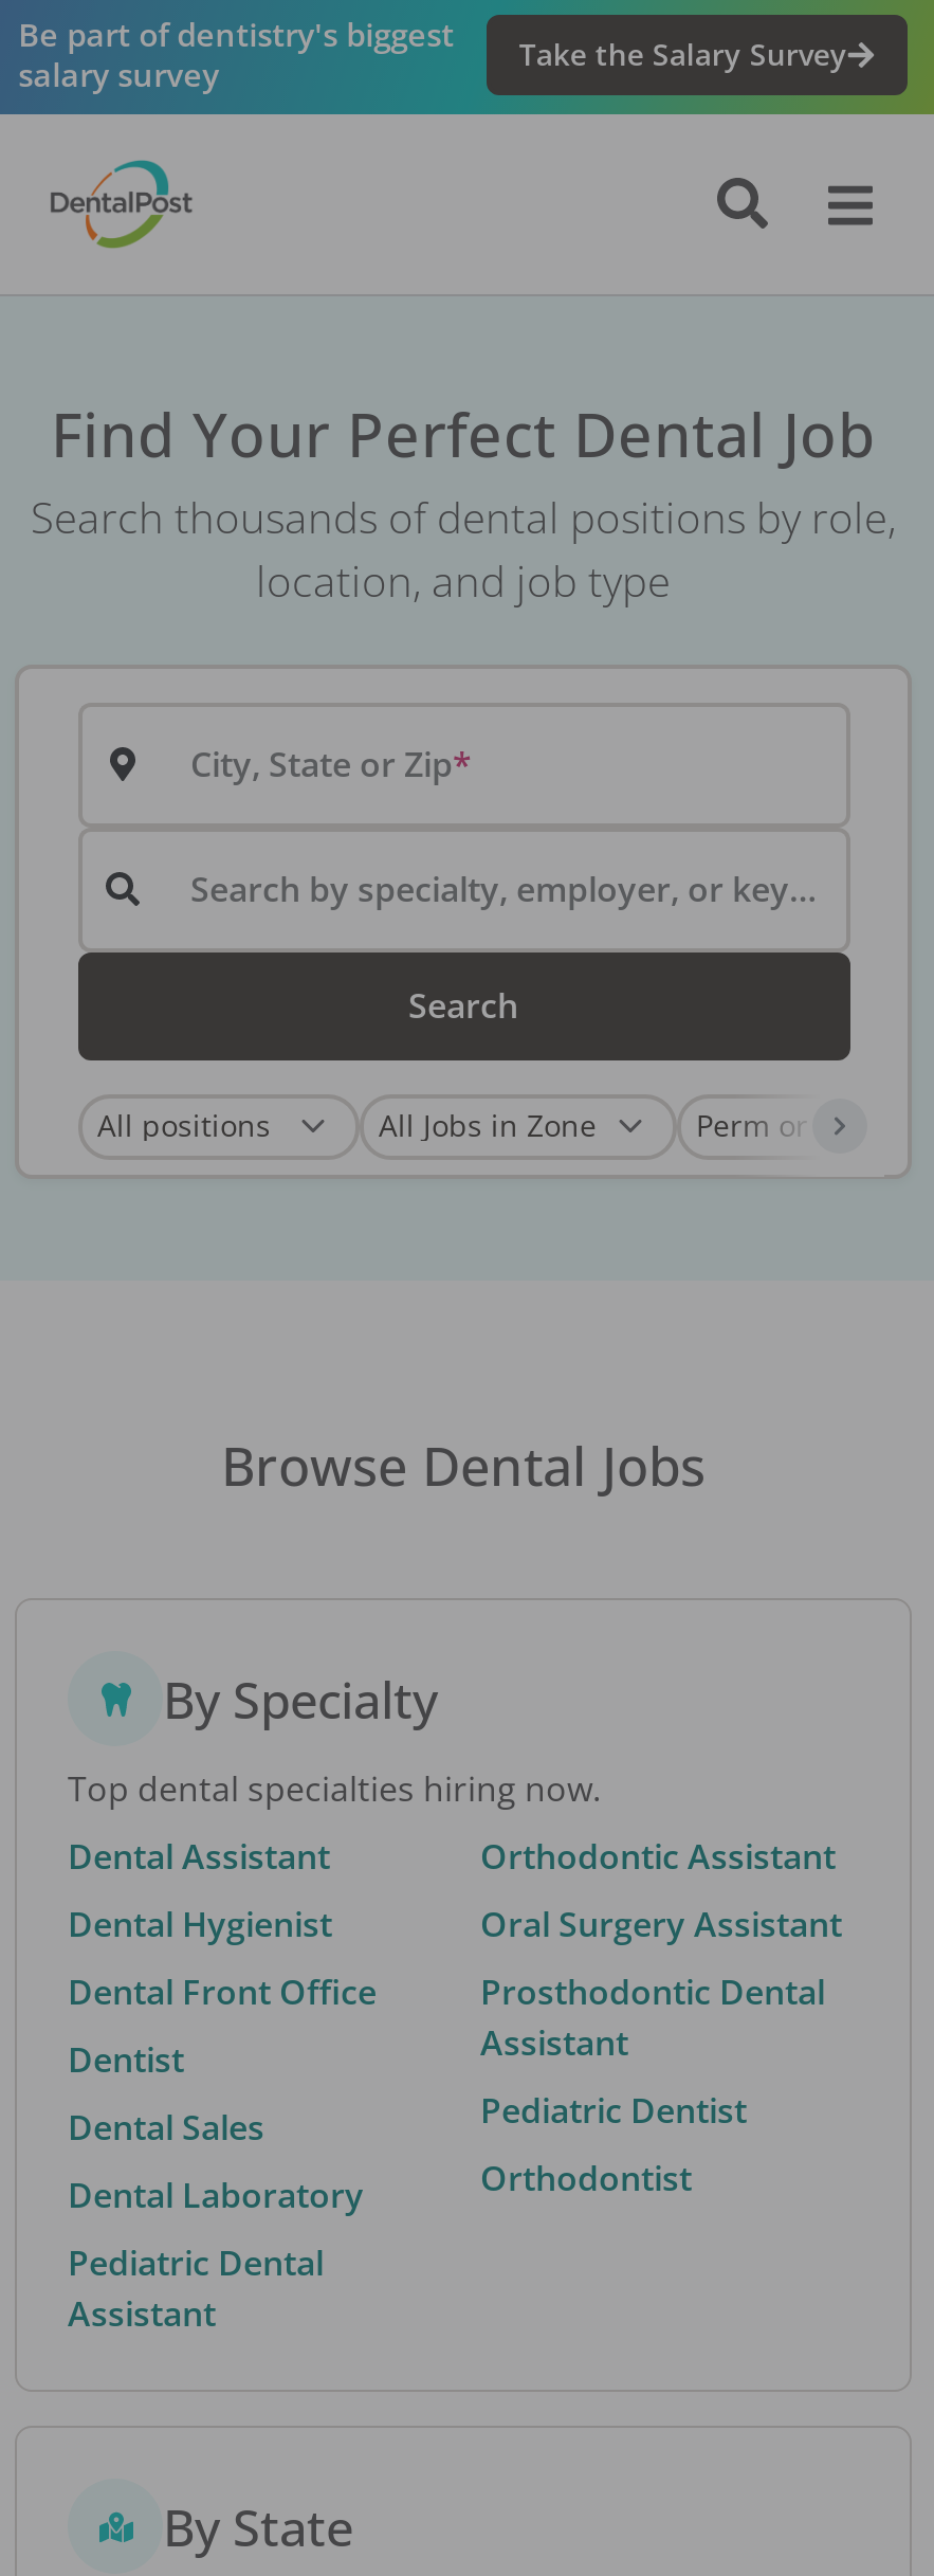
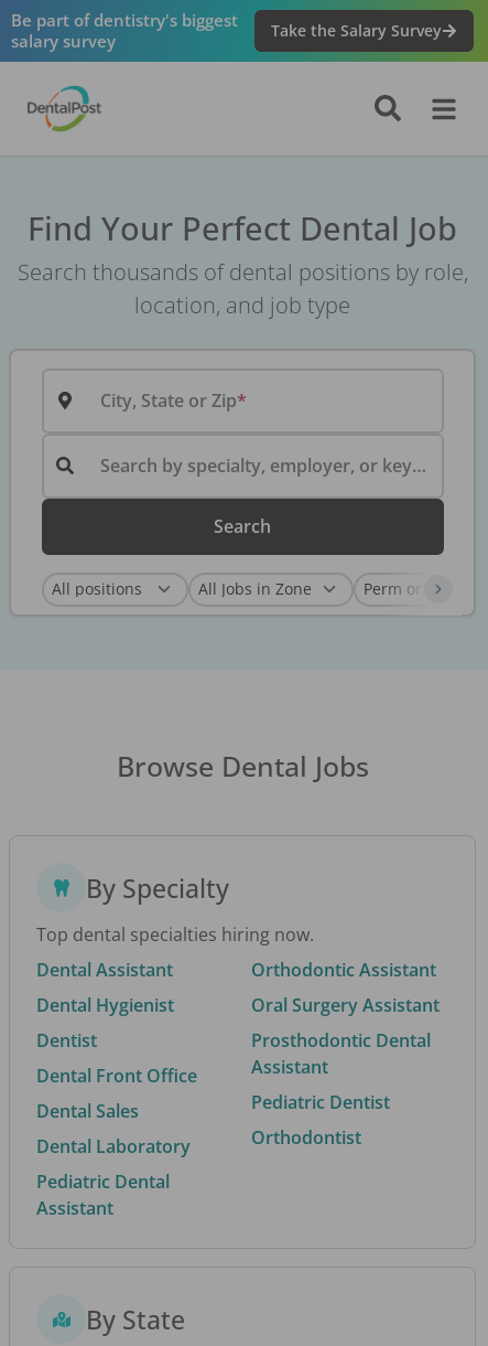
moved down: Dental Front Office

moved up: Dentist
